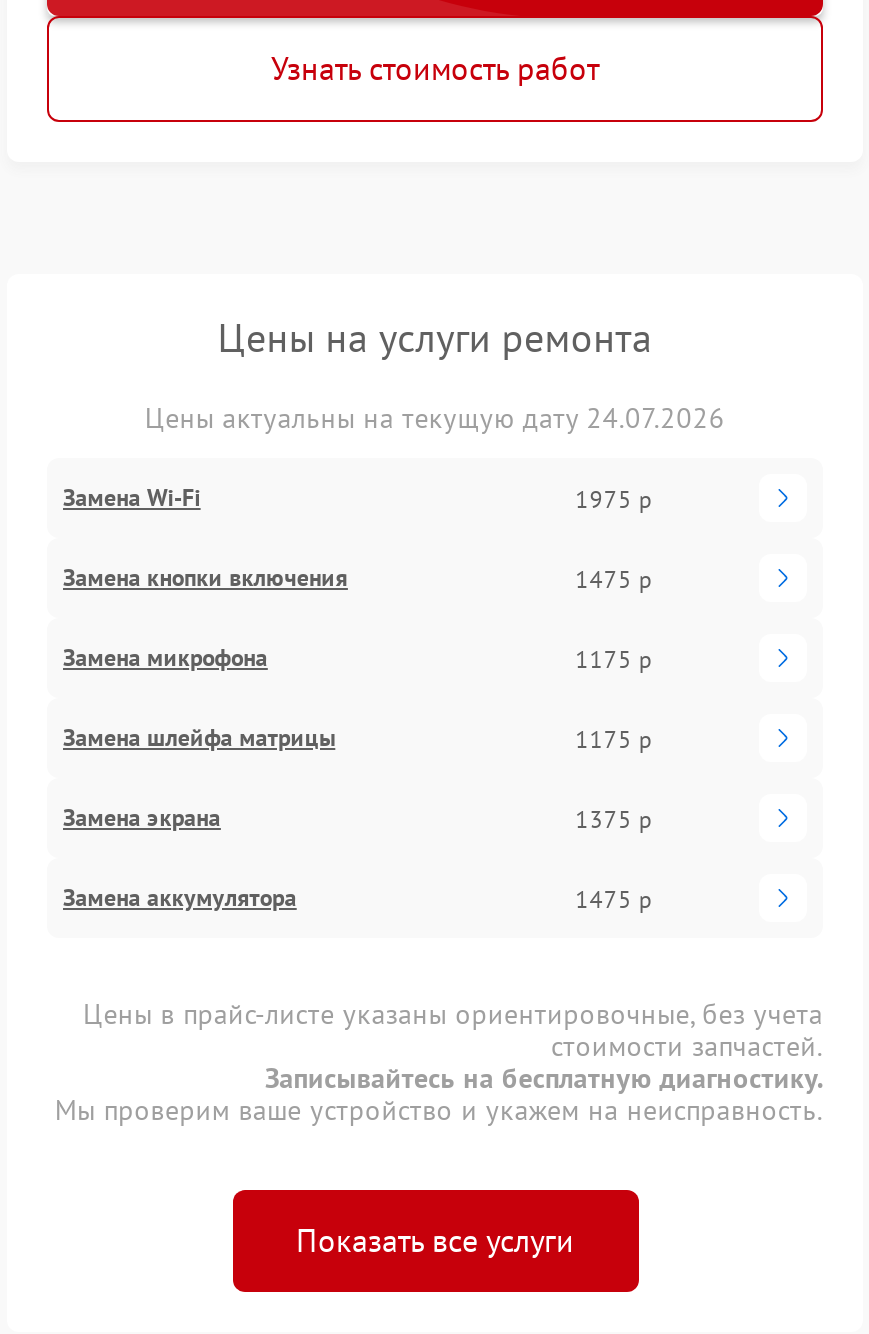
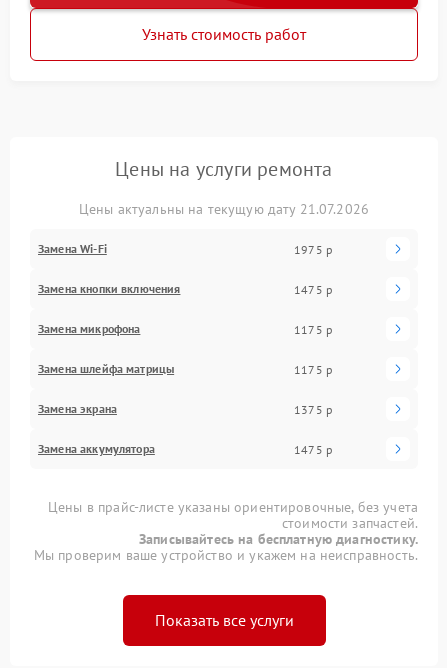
- Цены актуальны на текущую дату 24.07.2026
+ Цены актуальны на текущую дату 21.07.2026
